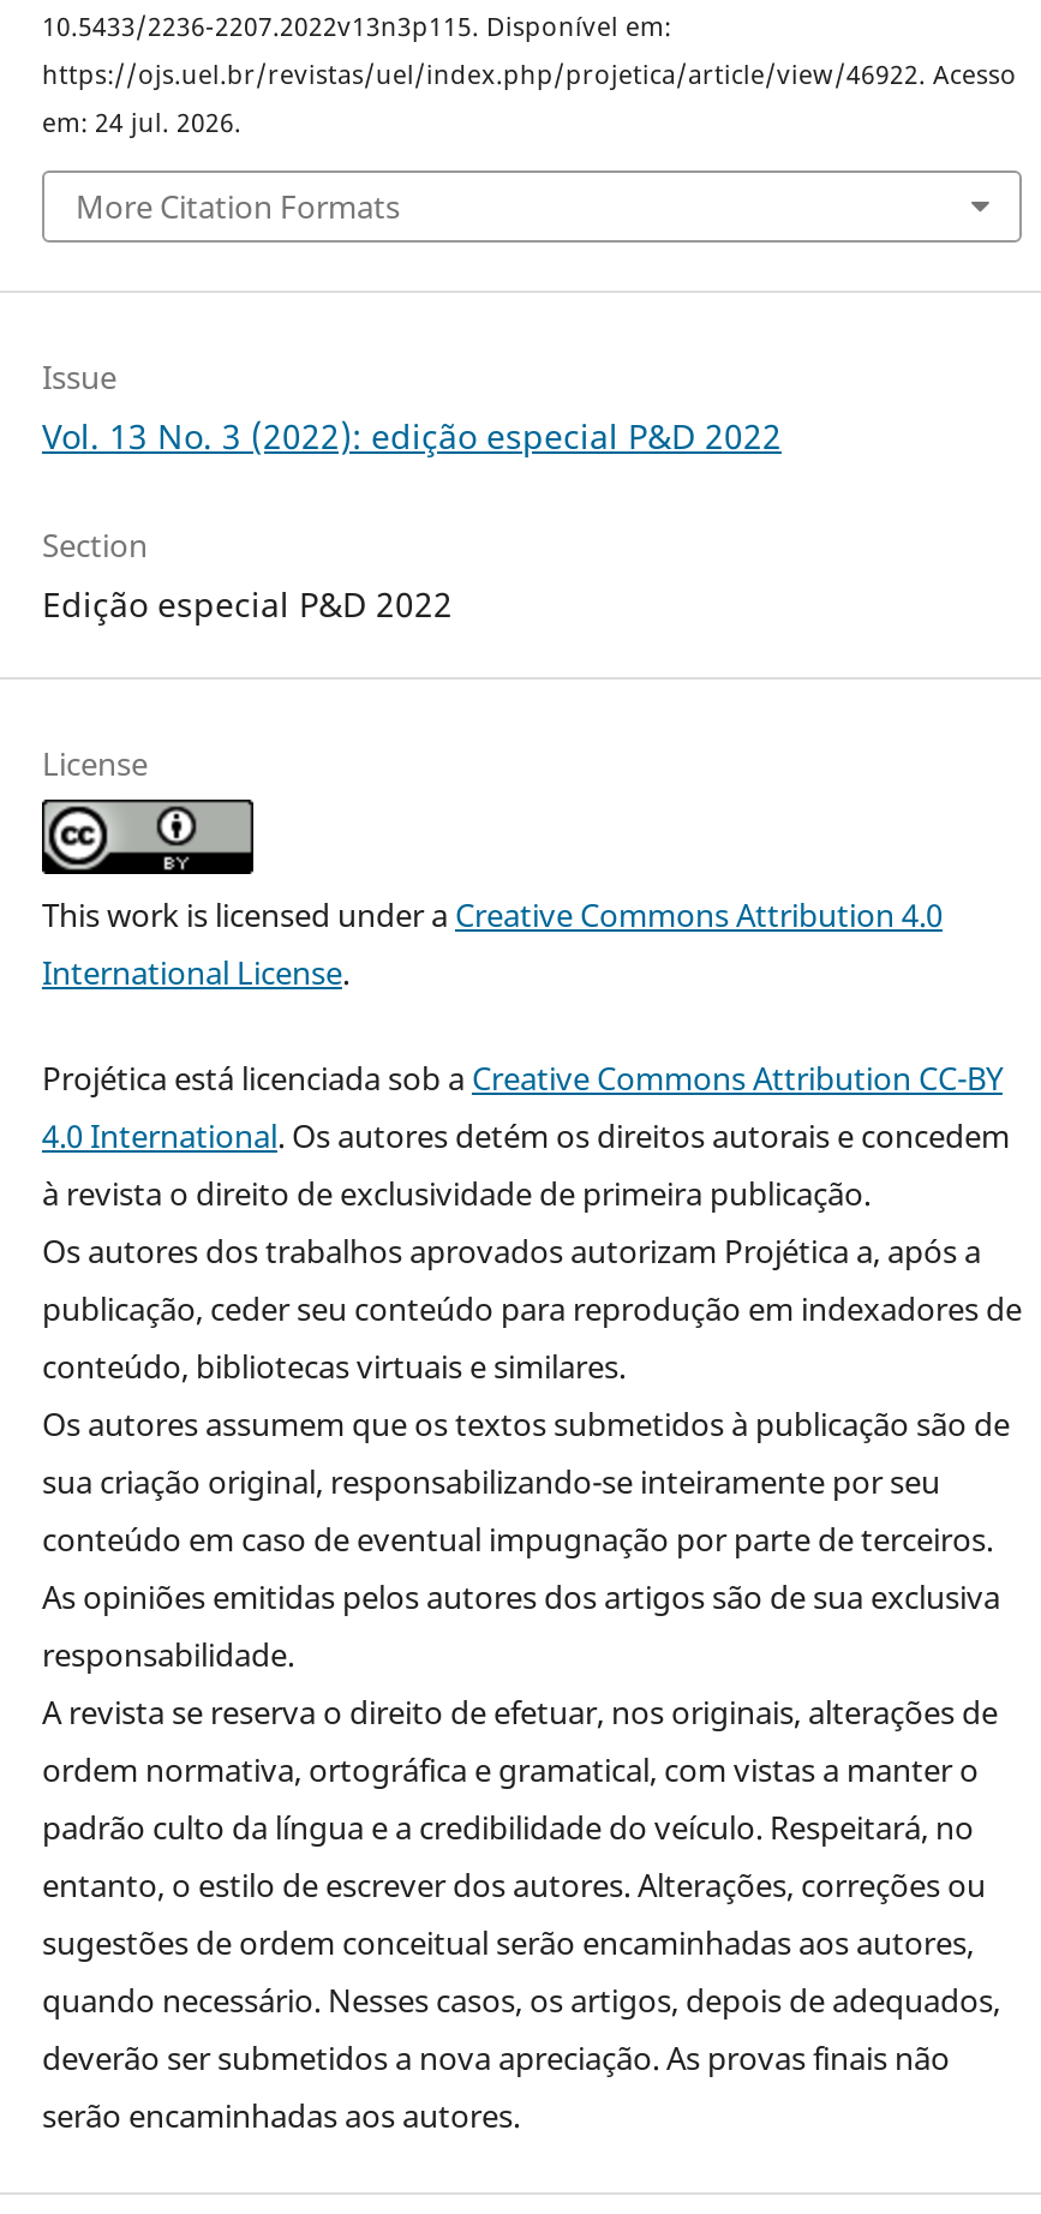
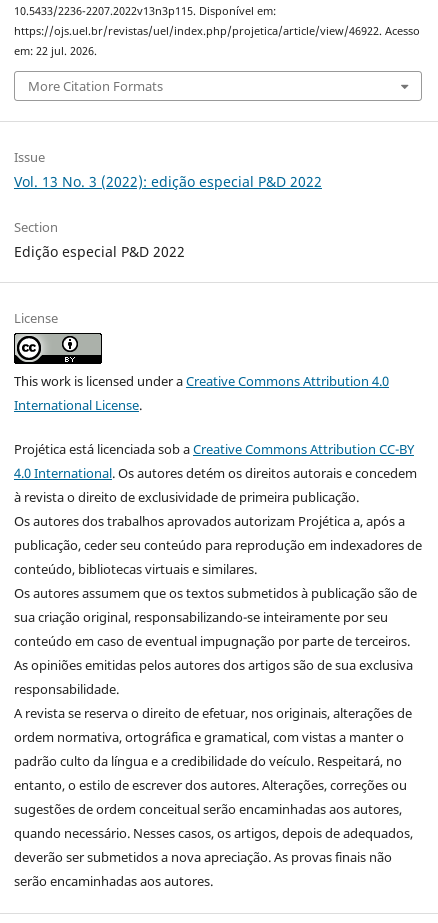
- em: 24 jul. 2026.
+ em: 22 jul. 2026.
